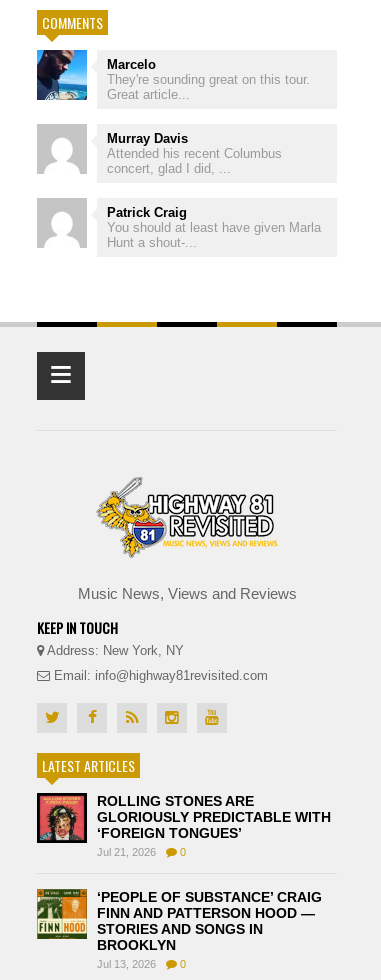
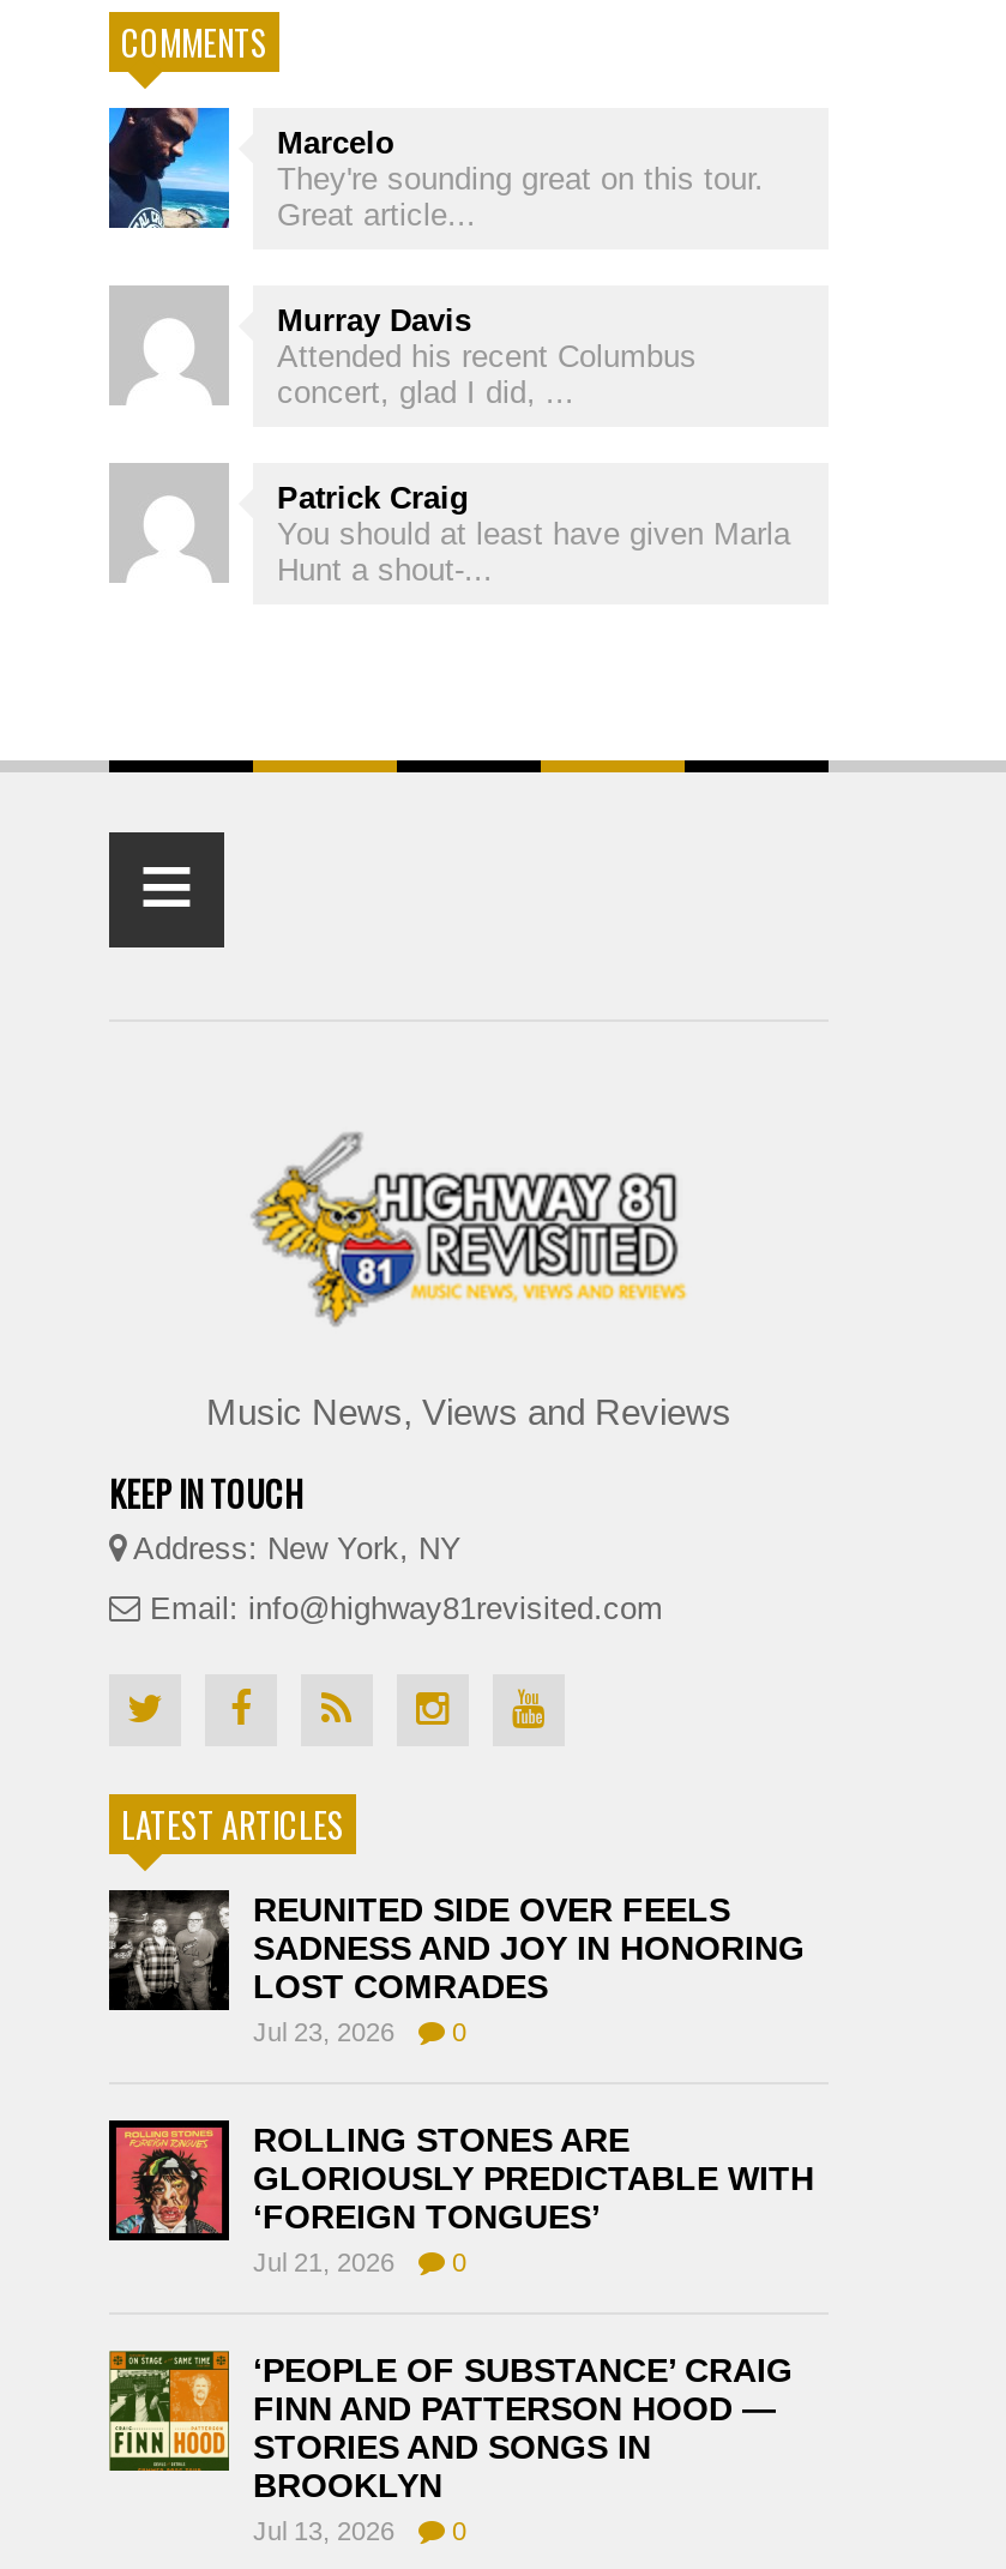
+ [image]
+ REUNITED SIDE OVER FEELS
+ SADNESS AND JOY IN HONORING
+ LOST COMRADES
+ Jul 23, 2026
+ 0
